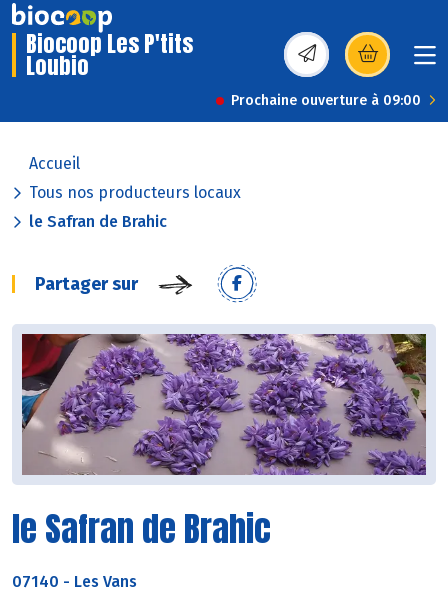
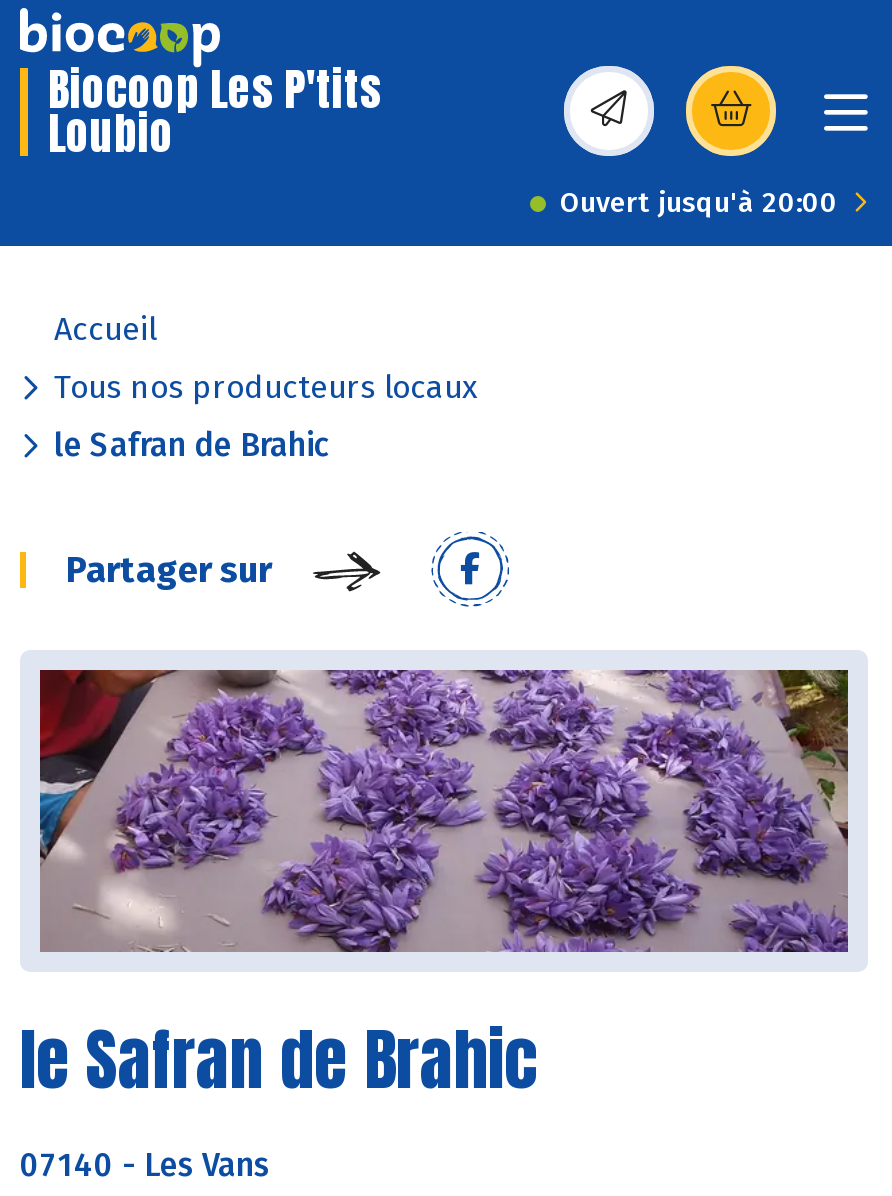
- Prochaine ouverture à 09:00
+ Ouvert jusqu'à 20:00
